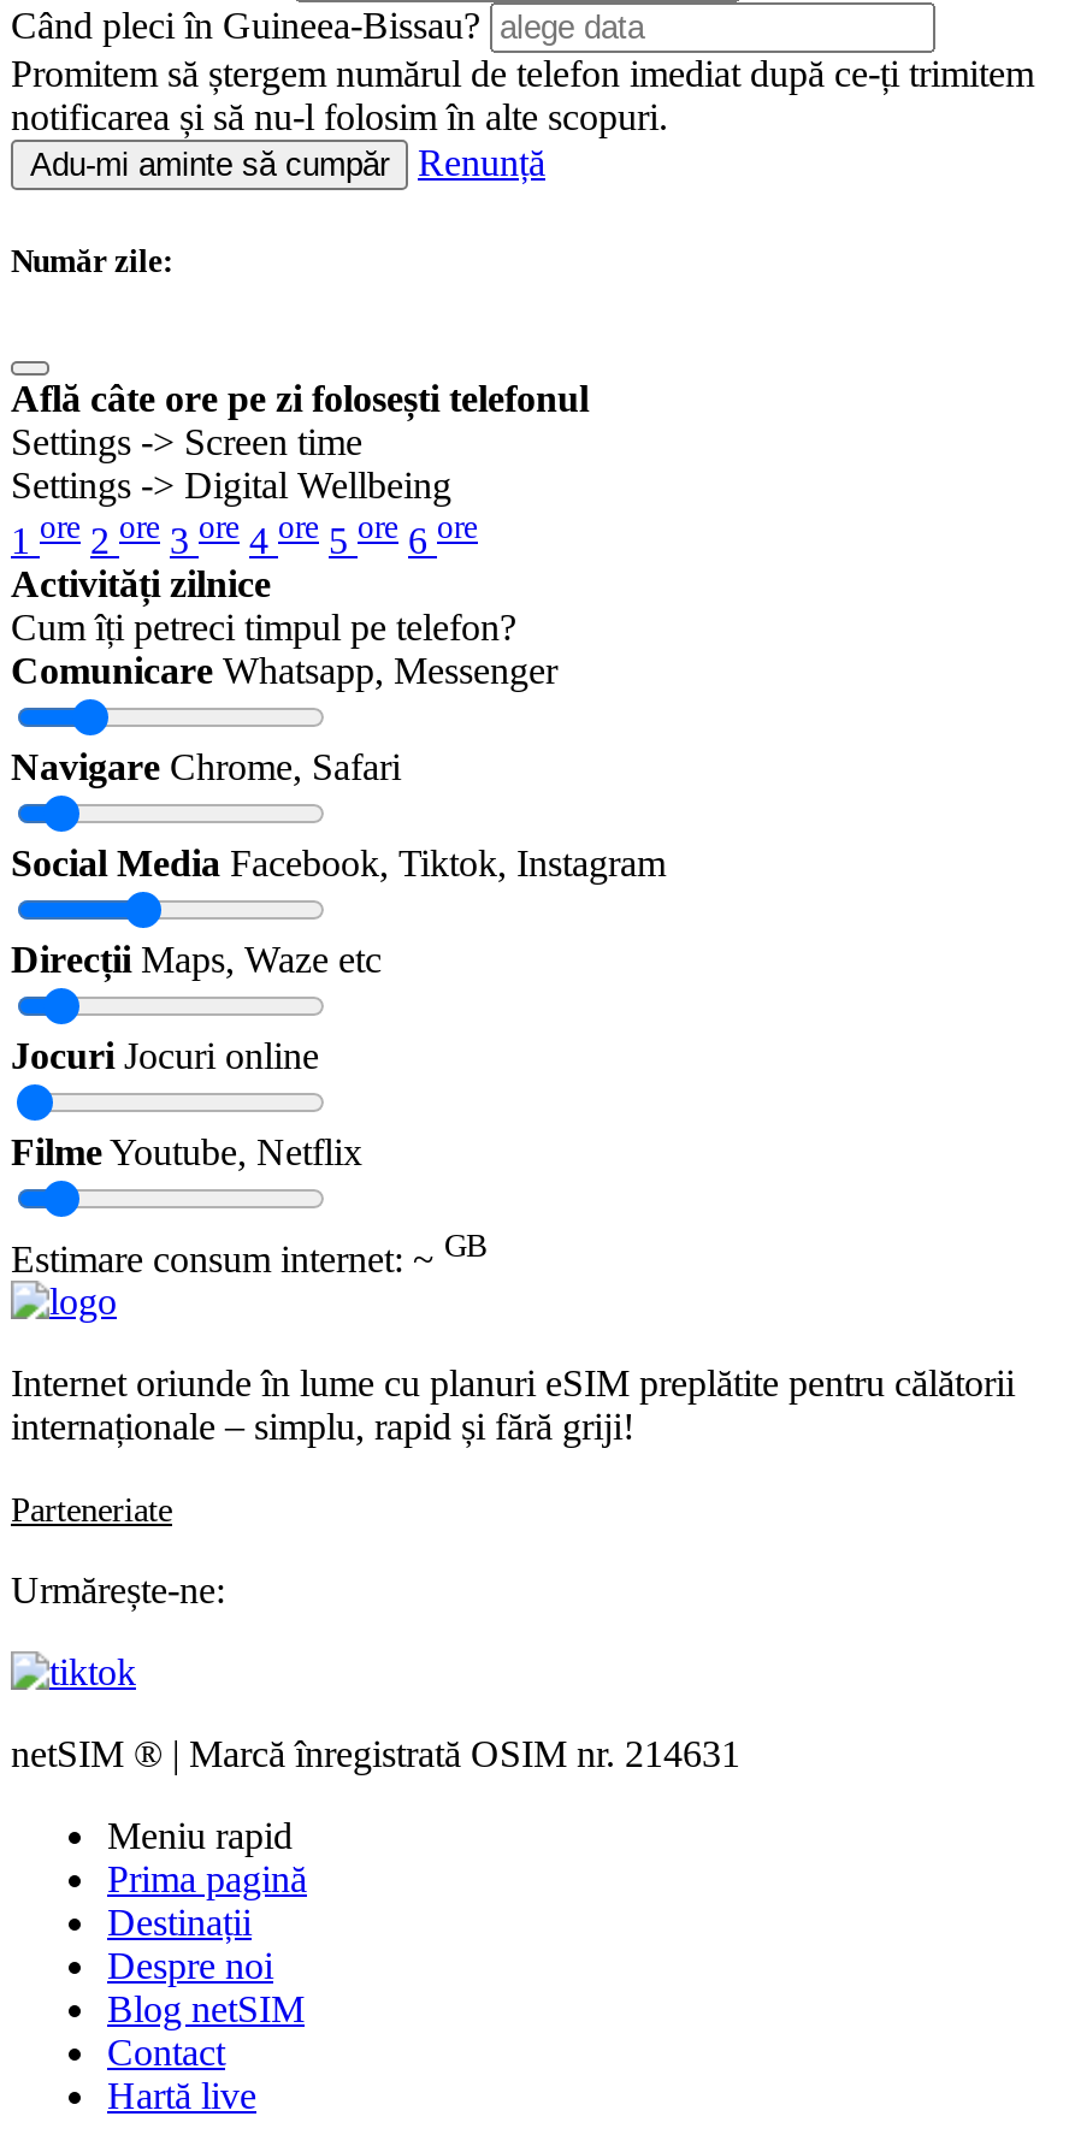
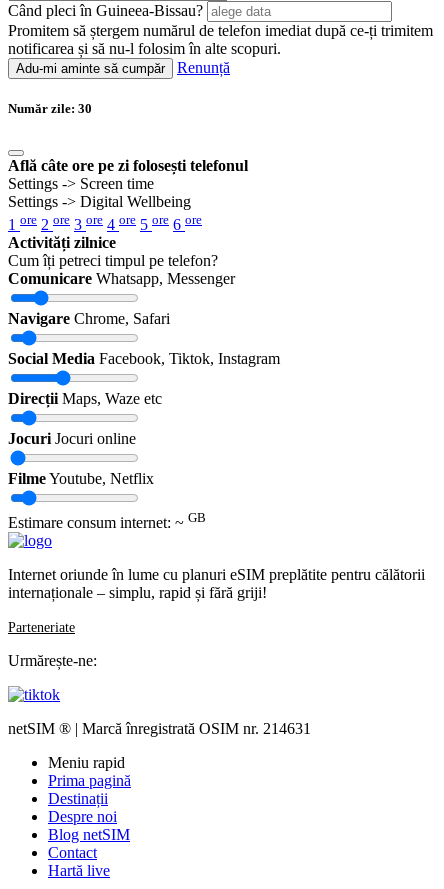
- Număr zile:
+ Număr zile: 30
